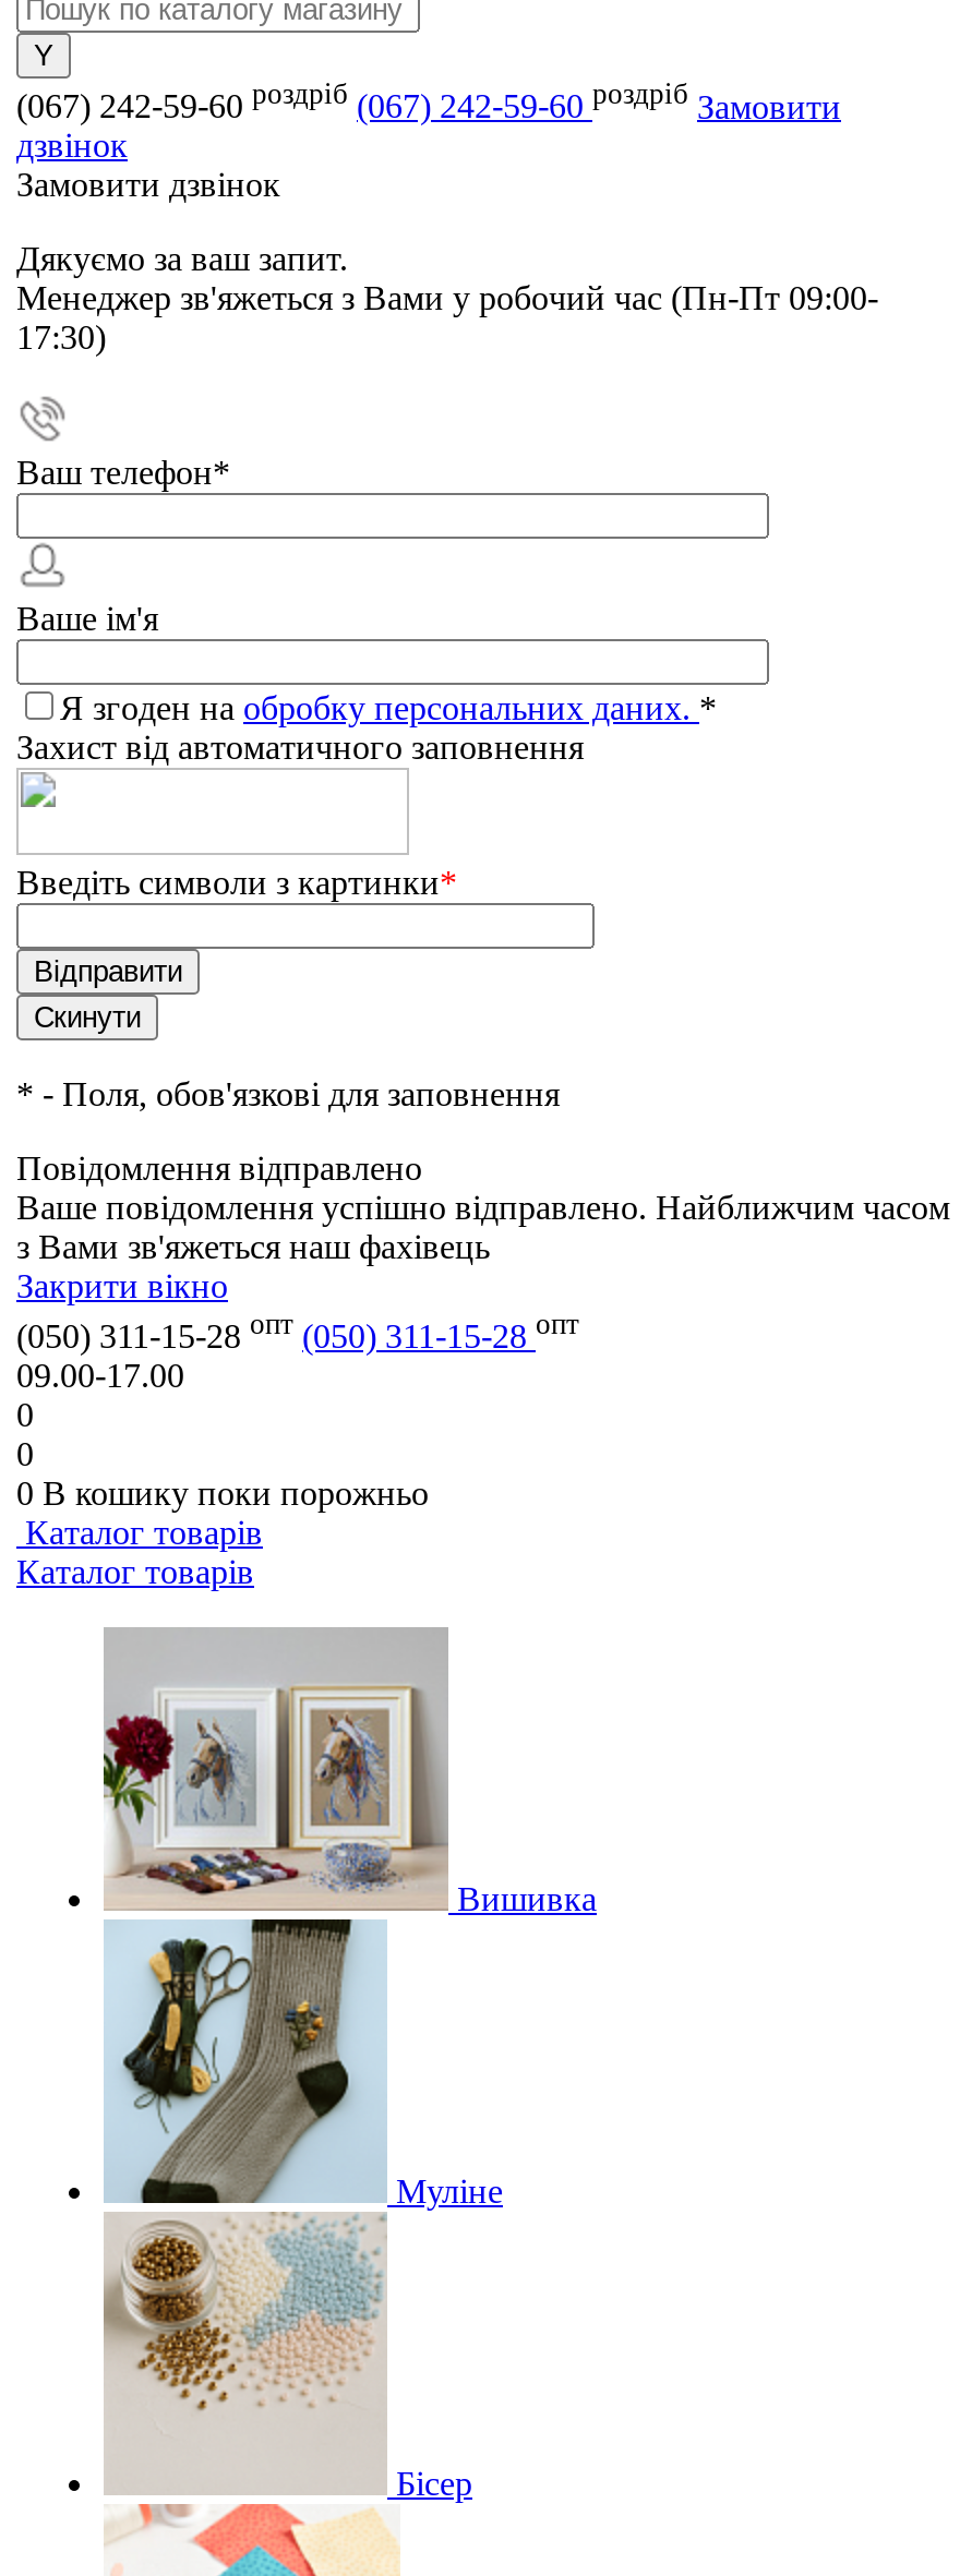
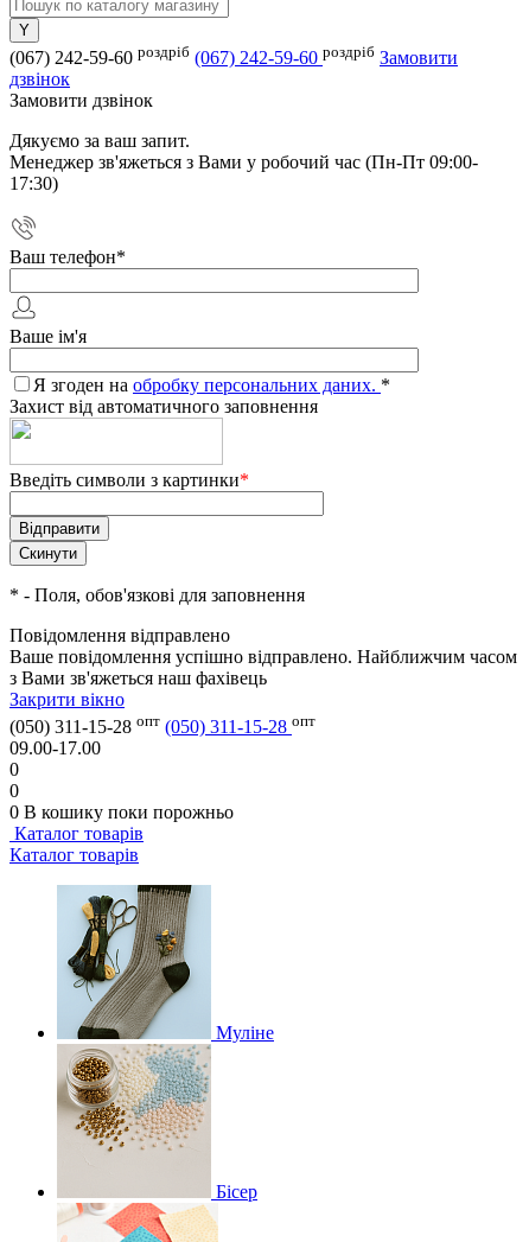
- [image]
- Вишивка
